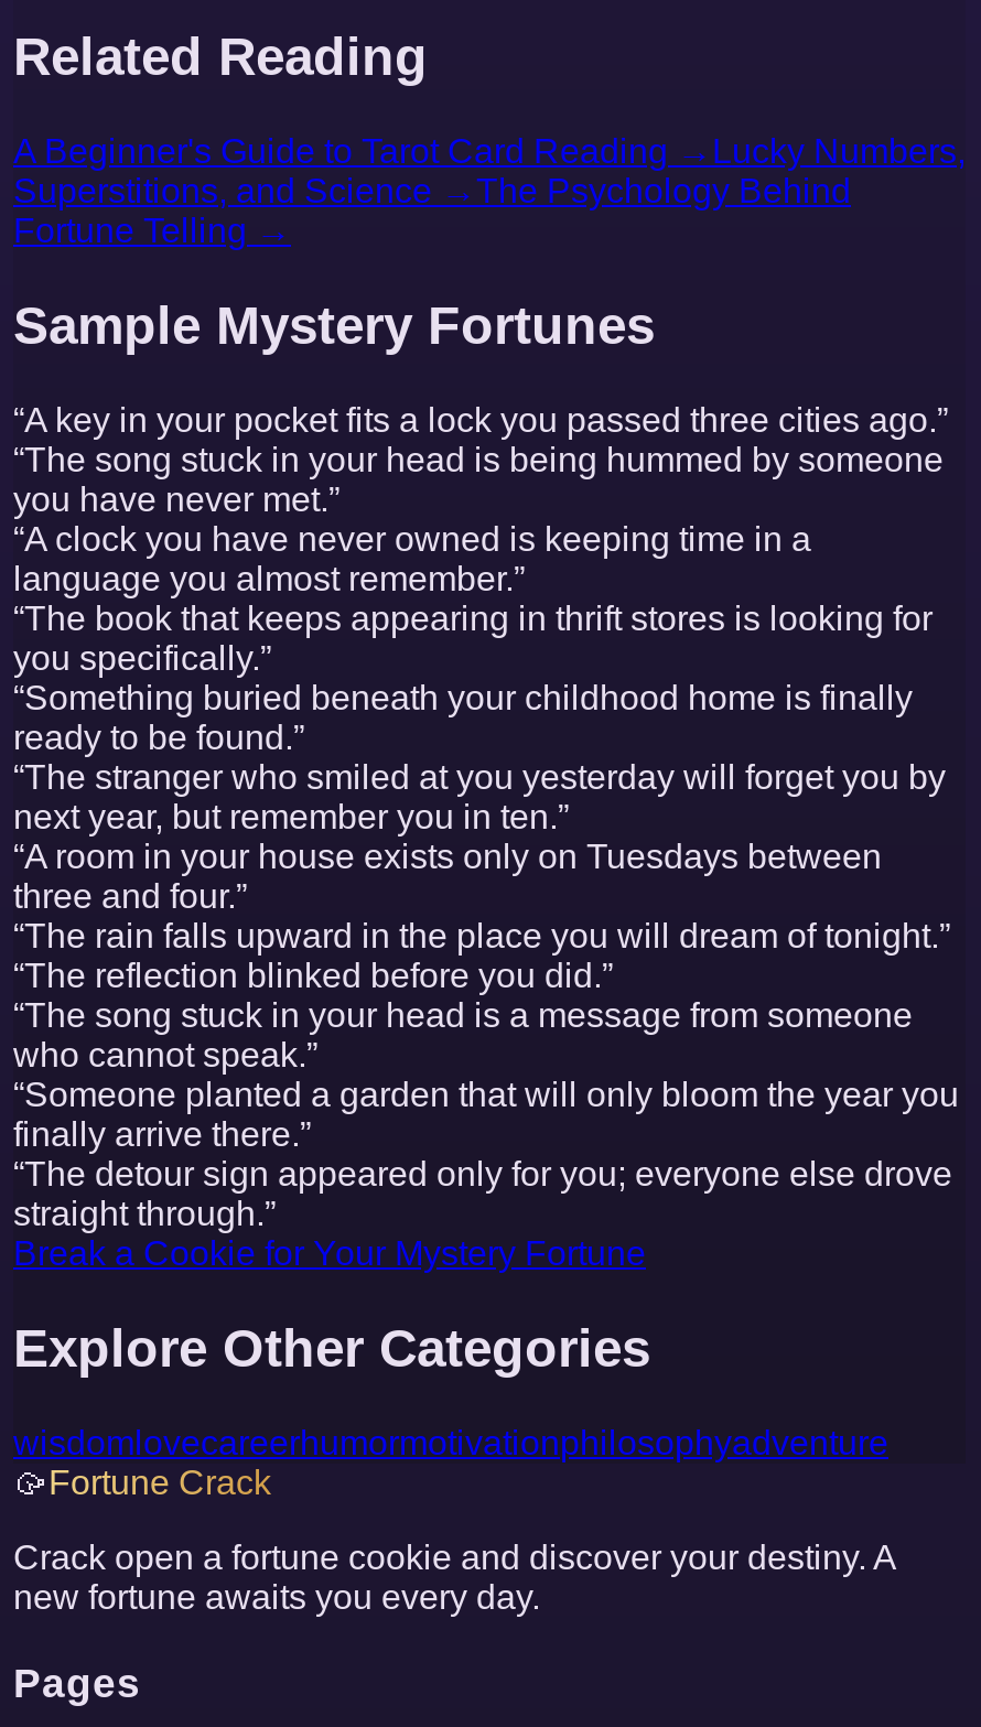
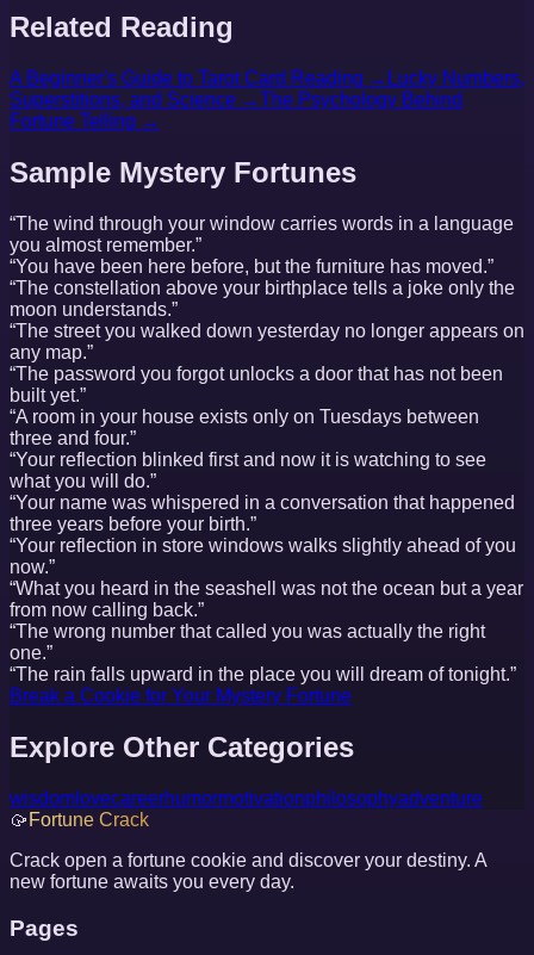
- “A key in your pocket fits a lock you passed three cities ago.”
- “The song stuck in your head is being hummed by someone
- you have never met.”
- “A clock you have never owned is keeping time in a
- language you almost remember.”
- “The book that keeps appearing in thrift stores is looking for
- you specifically.”
- “Something buried beneath your childhood home is finally
- ready to be found.”
- “The stranger who smiled at you yesterday will forget you by
- next year, but remember you in ten.”
+ “The wind through your window carries words in a language
+ you almost remember.”
+ “You have been here before, but the furniture has moved.”
+ “The constellation above your birthplace tells a joke only the
+ moon understands.”
+ “The street you walked down yesterday no longer appears on
+ any map.”
+ “The password you forgot unlocks a door that has not been
+ built yet.”

moved up: “A room in your house exists only on Tuesdays between | three and four.”

+ “Your reflection blinked first and now it is watching to see
+ what you will do.”
+ “Your name was whispered in a conversation that happened
+ three years before your birth.”
+ “Your reflection in store windows walks slightly ahead of you
+ now.”
+ “What you heard in the seashell was not the ocean but a year
+ from now calling back.”
+ “The wrong number that called you was actually the right
+ one.”

moved down: “The rain falls upward in the place you will dream of tonight.”

- “The reflection blinked before you did.”
- “The song stuck in your head is a message from someone
- who cannot speak.”
- “Someone planted a garden that will only bloom the year you
- finally arrive there.”
- “The detour sign appeared only for you; everyone else drove
- straight through.”
